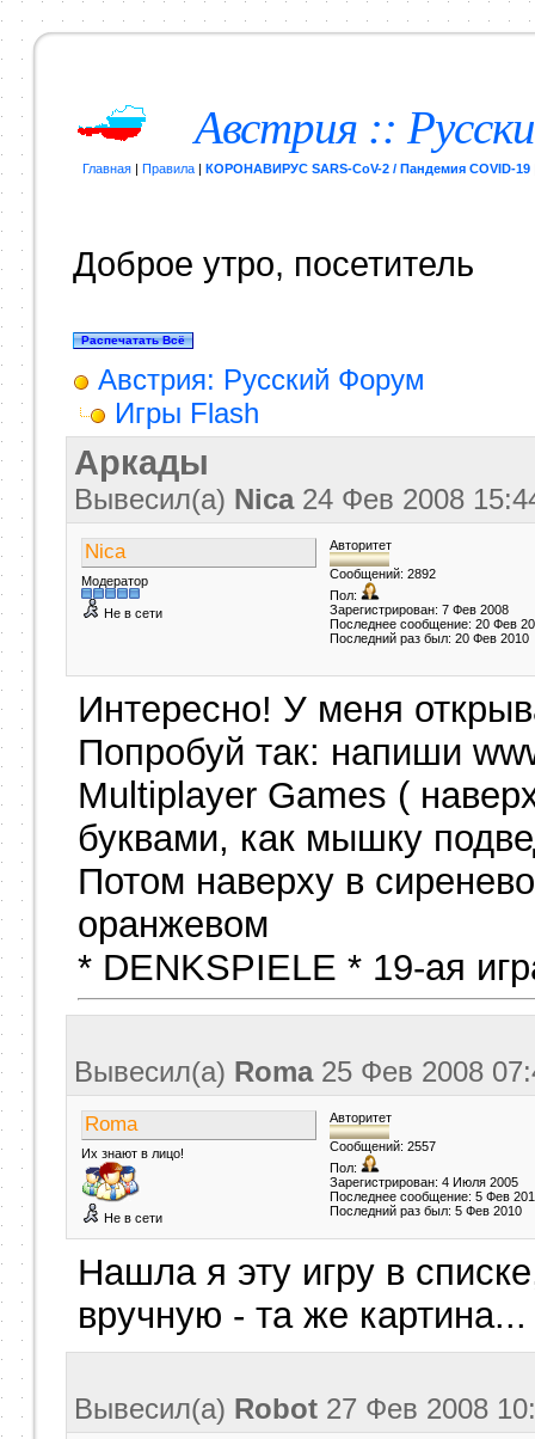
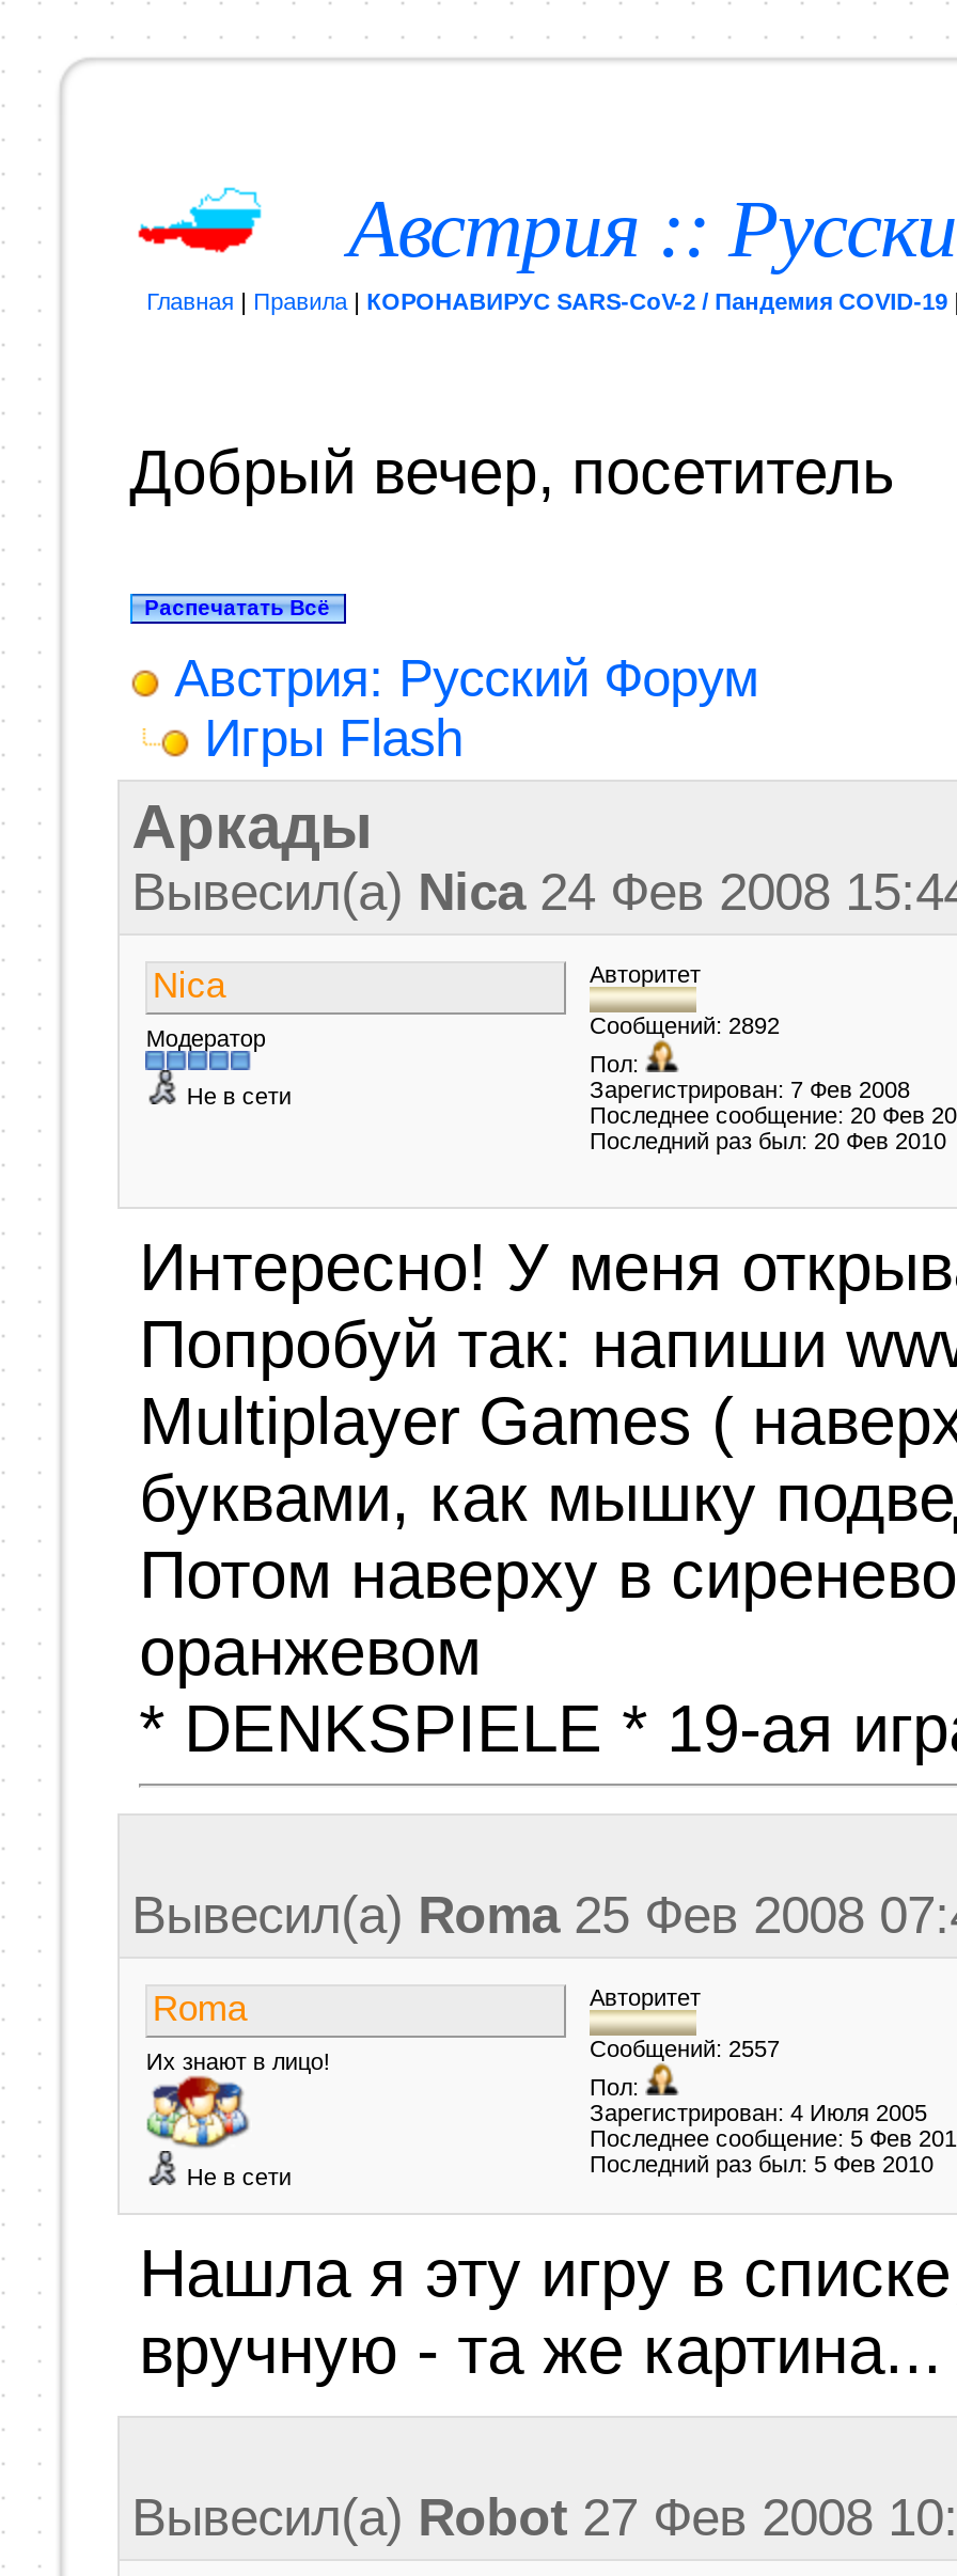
- Доброе утро, посетитель
+ Добрый вечер, посетитель
